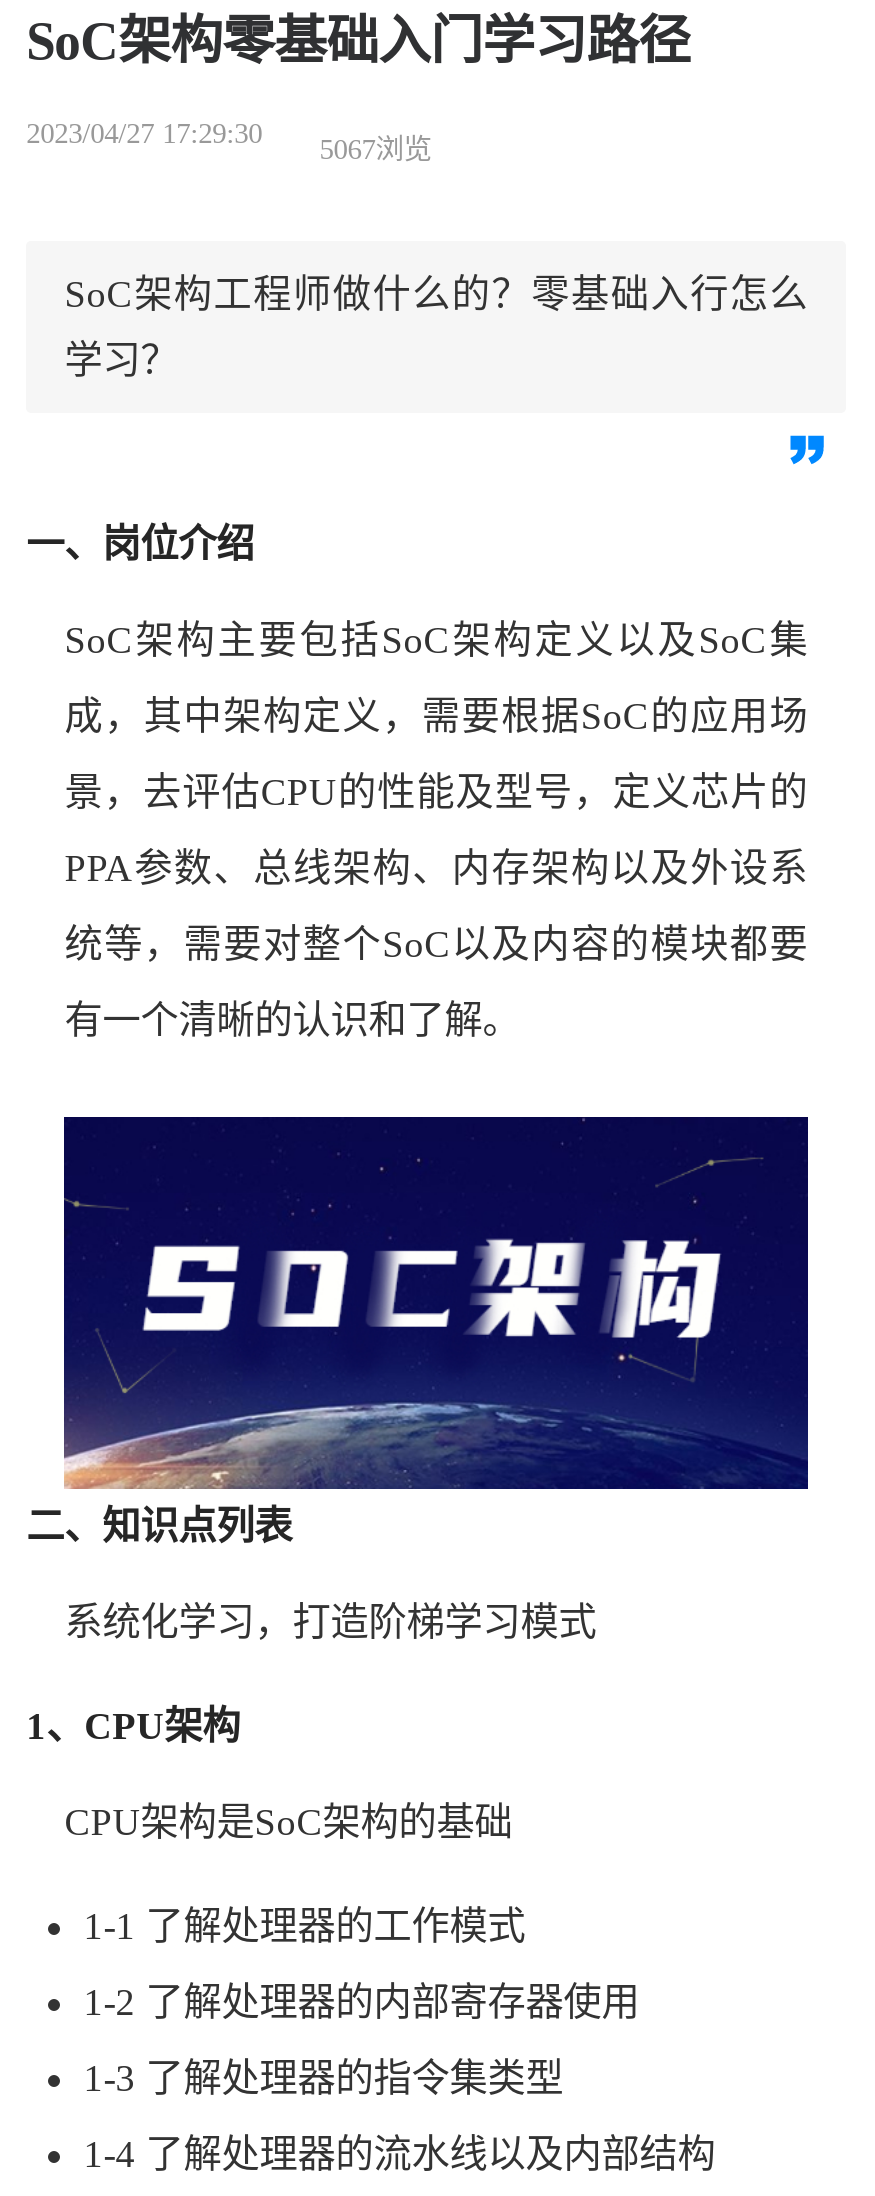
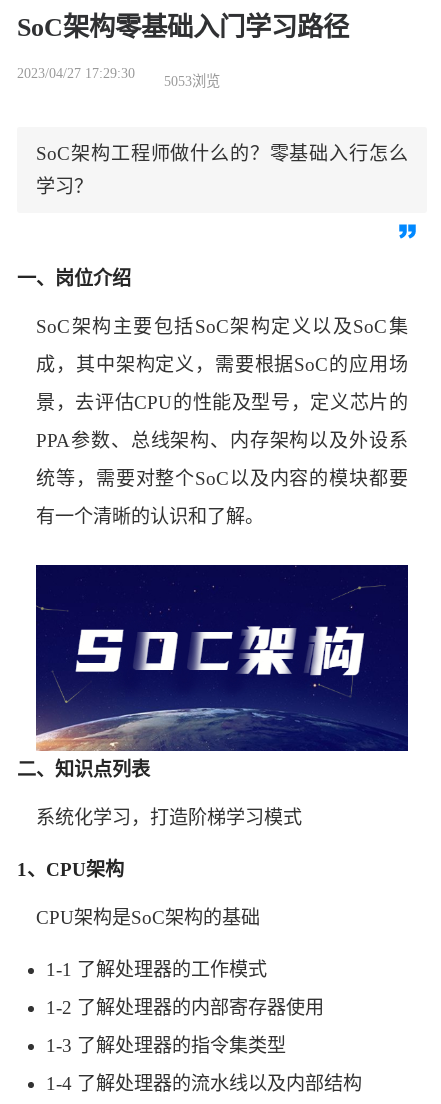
- 2023/04/27 17:29:30 5067浏览
+ 2023/04/27 17:29:30 5053浏览
